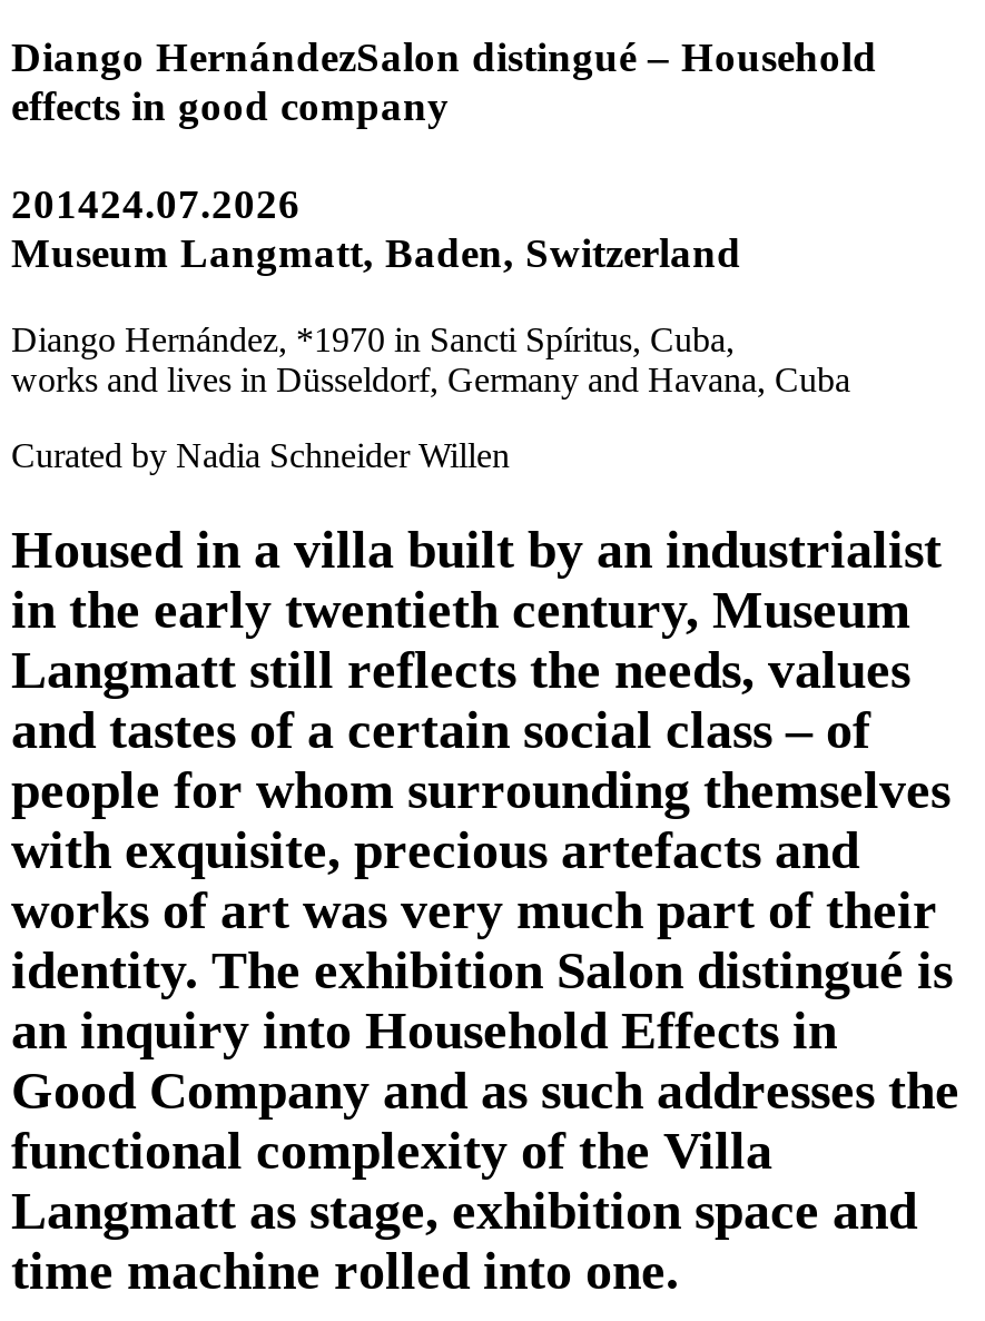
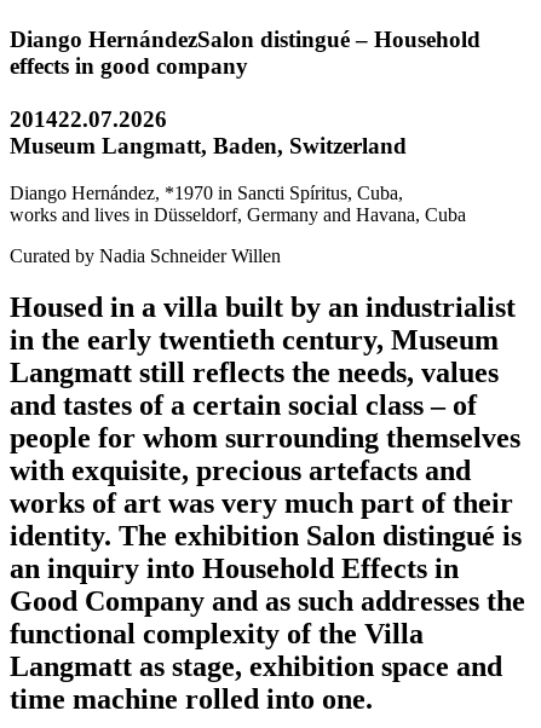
- 201424.07.2026
+ 201422.07.2026
